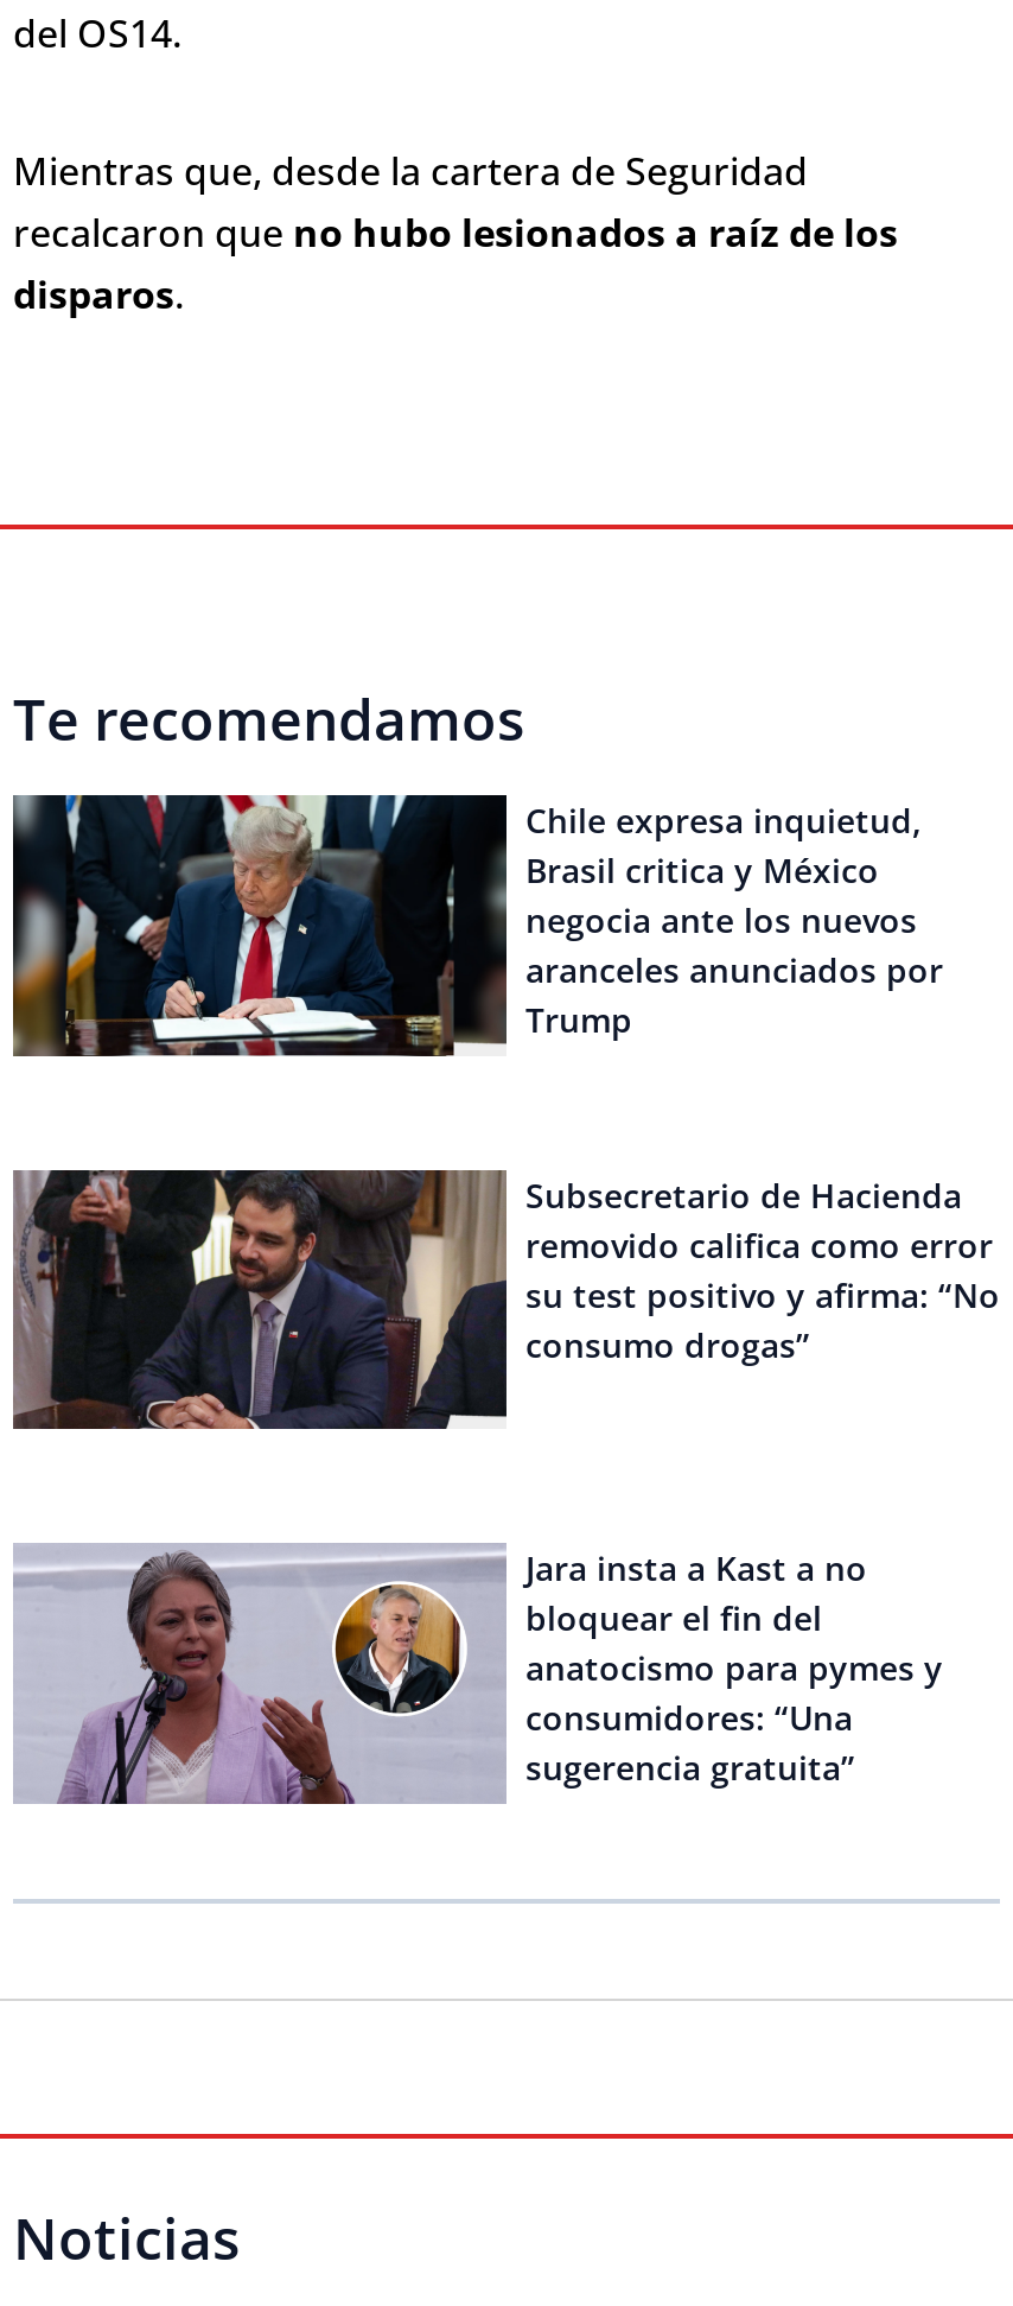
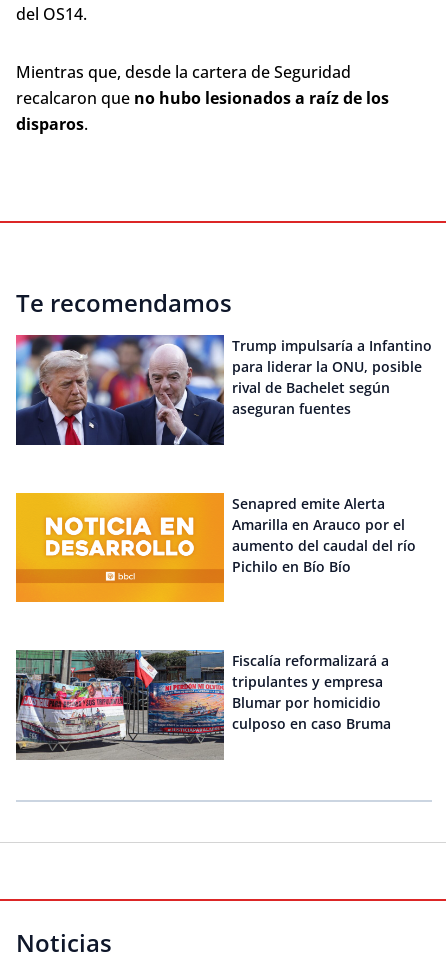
- [image]
- Chile expresa inquietud,
- Brasil critica y México
- negocia ante los nuevos
- aranceles anunciados por
- Trump
+ [image]
+ Trump impulsaría a Infantino
+ para liderar la ONU, posible
+ rival de Bachelet según
+ aseguran fuentes

- [image]
- Subsecretario de Hacienda
- removido califica como error
- su test positivo y afirma: “No
- consumo drogas”
+ [image]
+ Senapred emite Alerta
+ Amarilla en Arauco por el
+ aumento del caudal del río
+ Pichilo en Bío Bío

- [image]
- Jara insta a Kast a no
- bloquear el fin del
- anatocismo para pymes y
- consumidores: “Una
- sugerencia gratuita”
+ [image]
+ Fiscalía reformalizará a
+ tripulantes y empresa
+ Blumar por homicidio
+ culposo en caso Bruma
